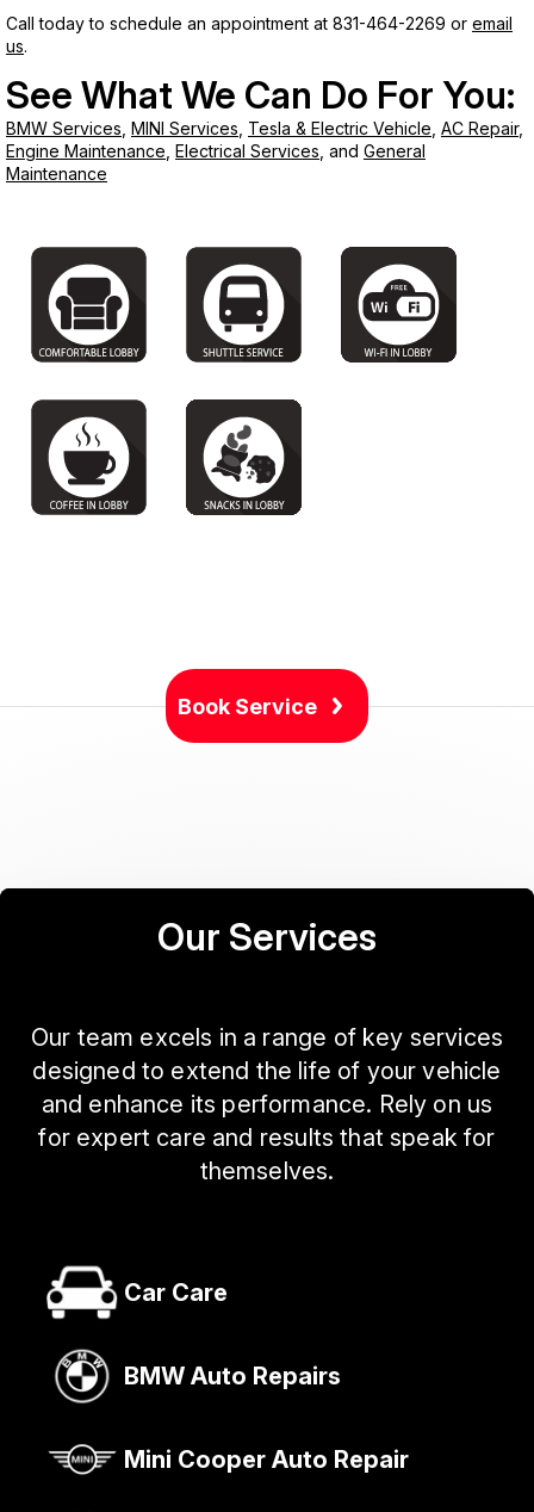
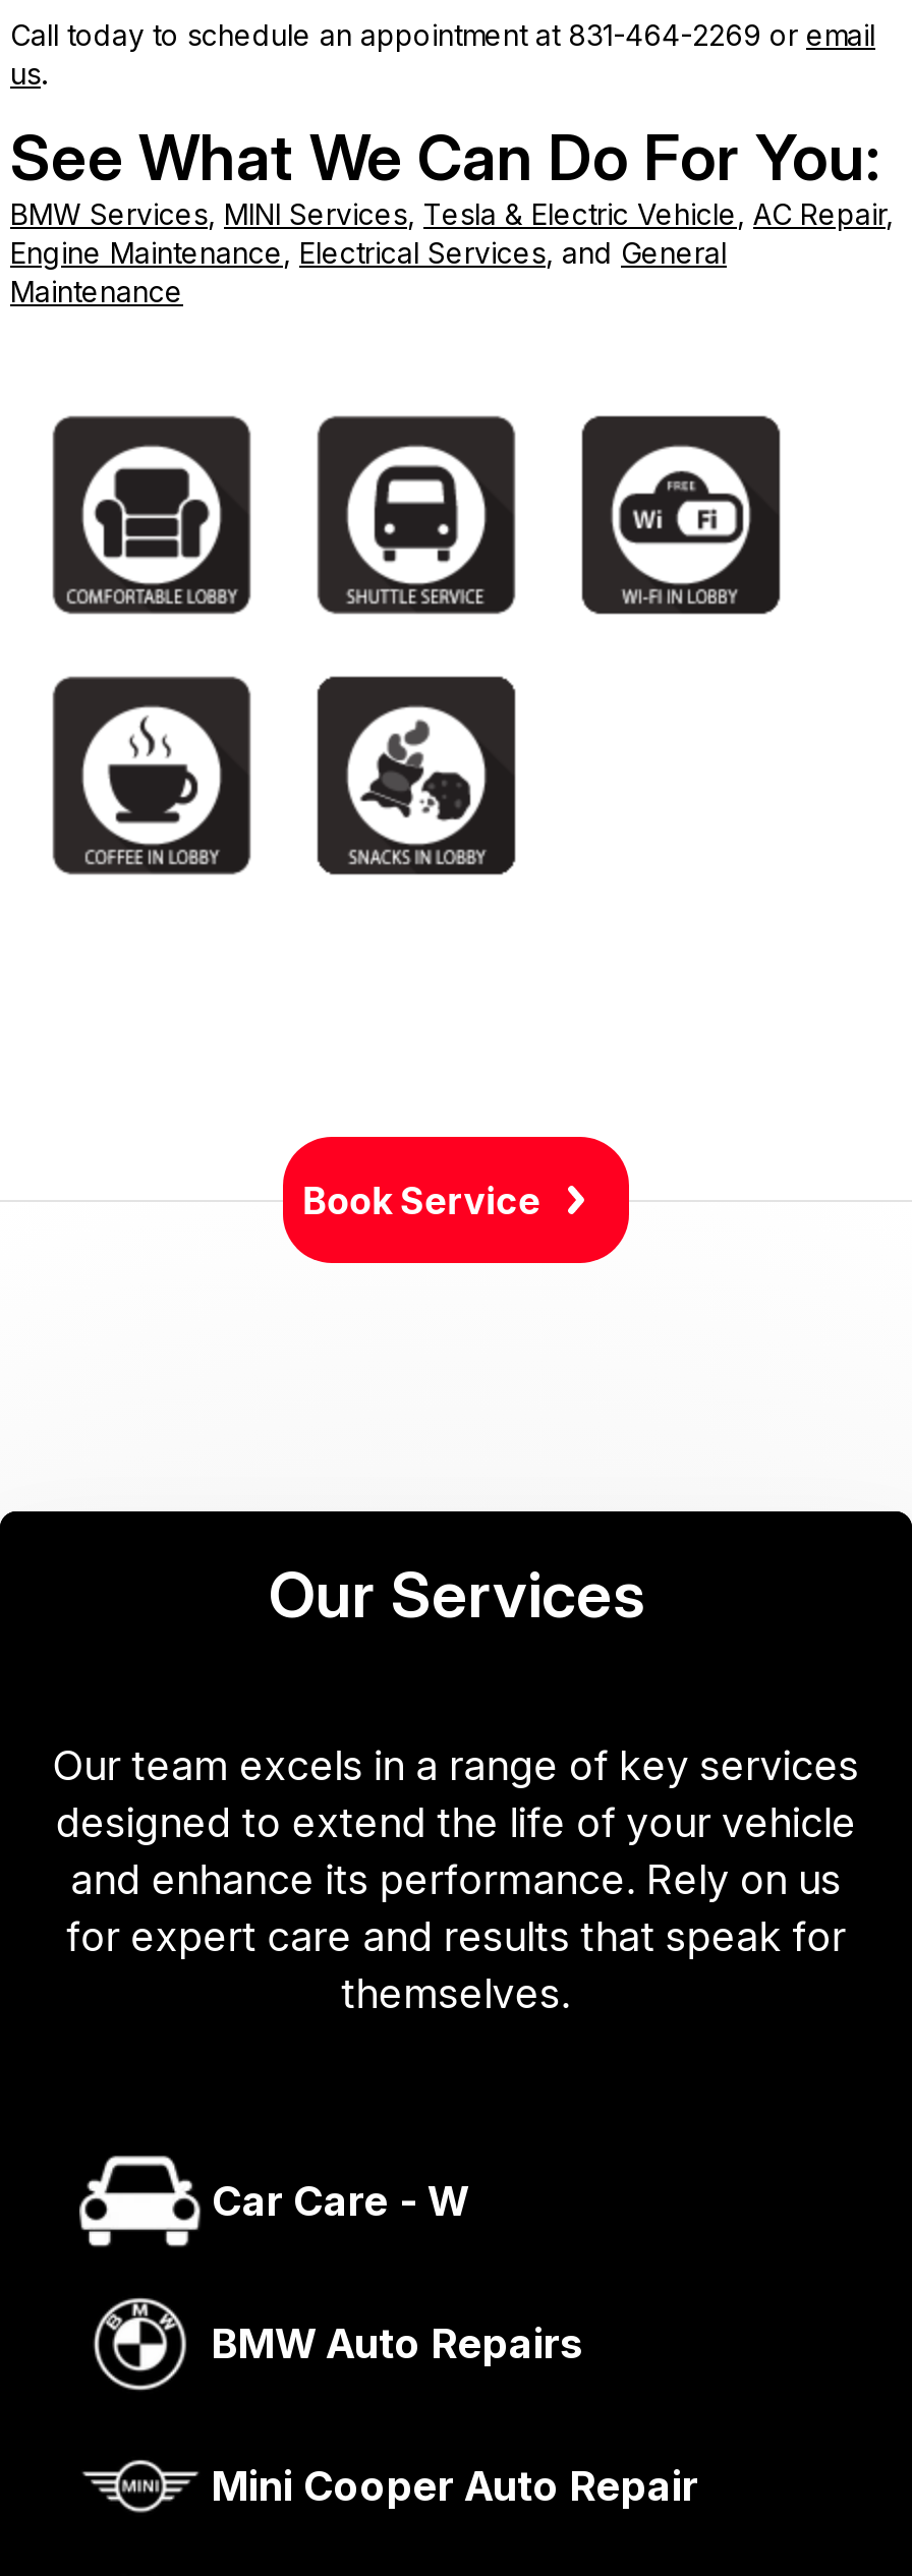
- Car Care
+ Car Care - W
